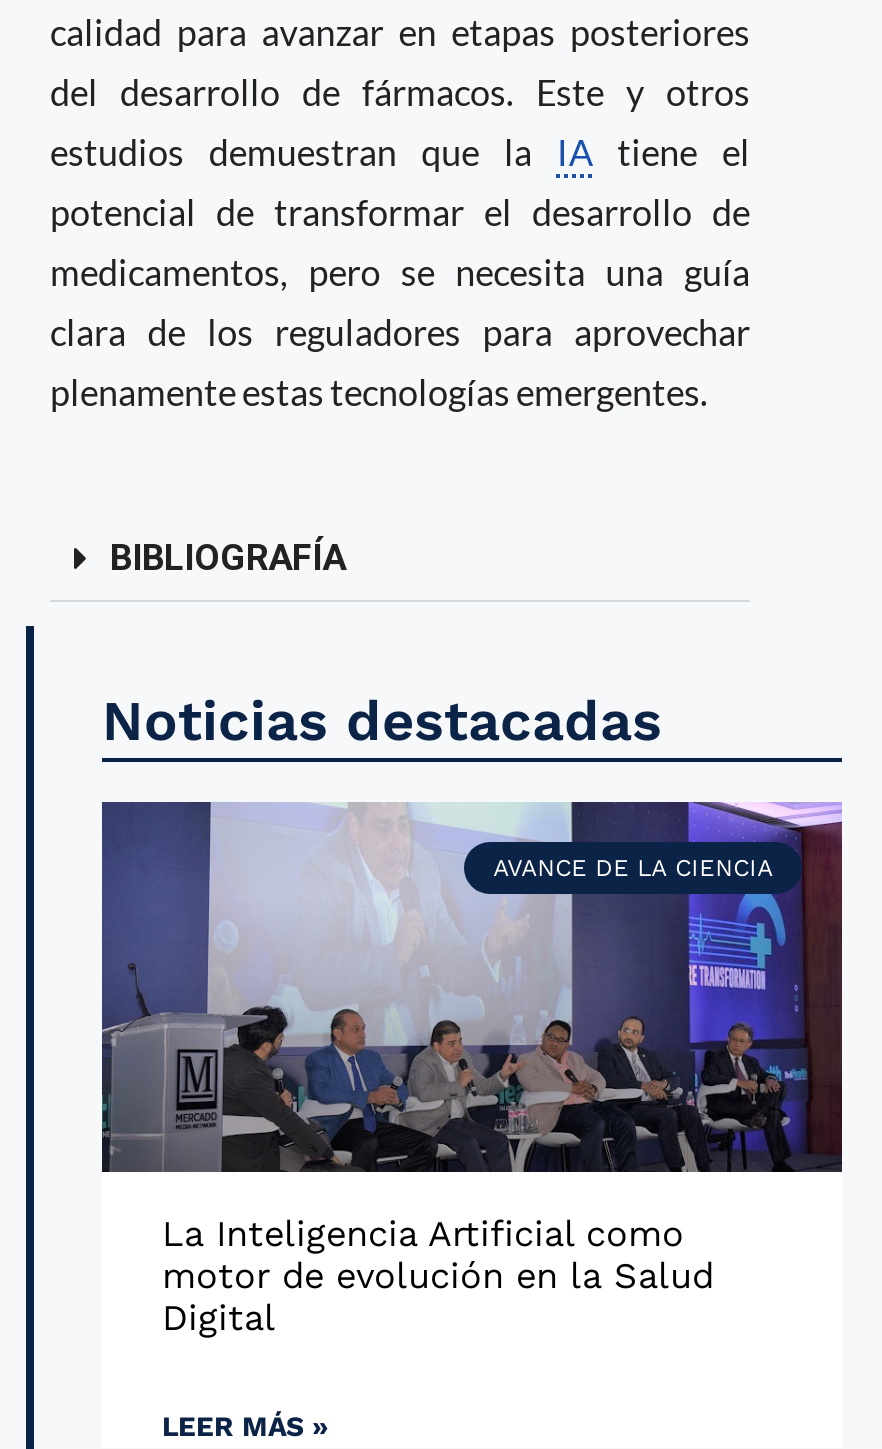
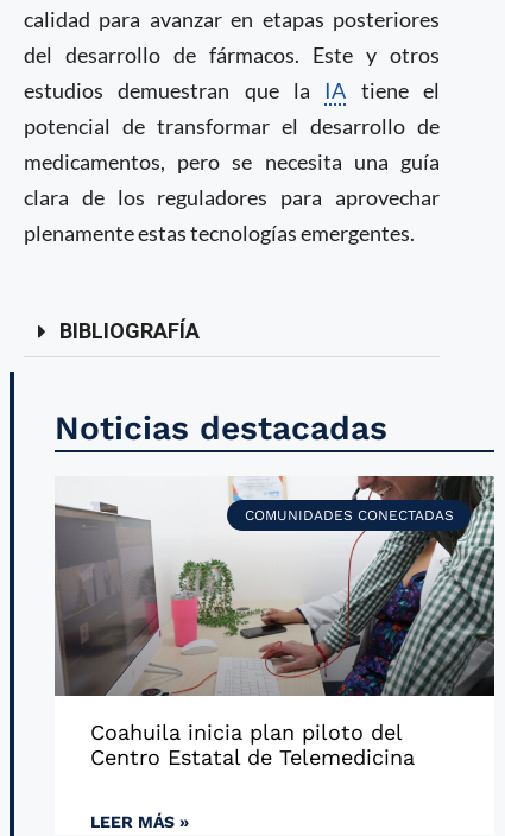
- [image]
- AVANCE DE LA CIENCIA
+ [image]
+ COMUNIDADES CONECTADAS

- La Inteligencia Artificial como
- motor de evolución en la Salud
- Digital
+ Coahuila inicia plan piloto del
+ Centro Estatal de Telemedicina
